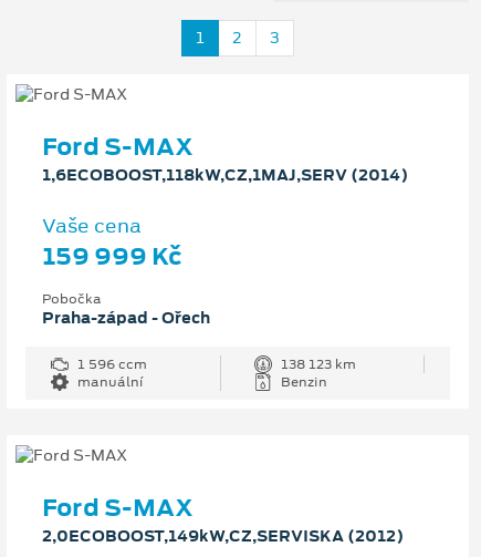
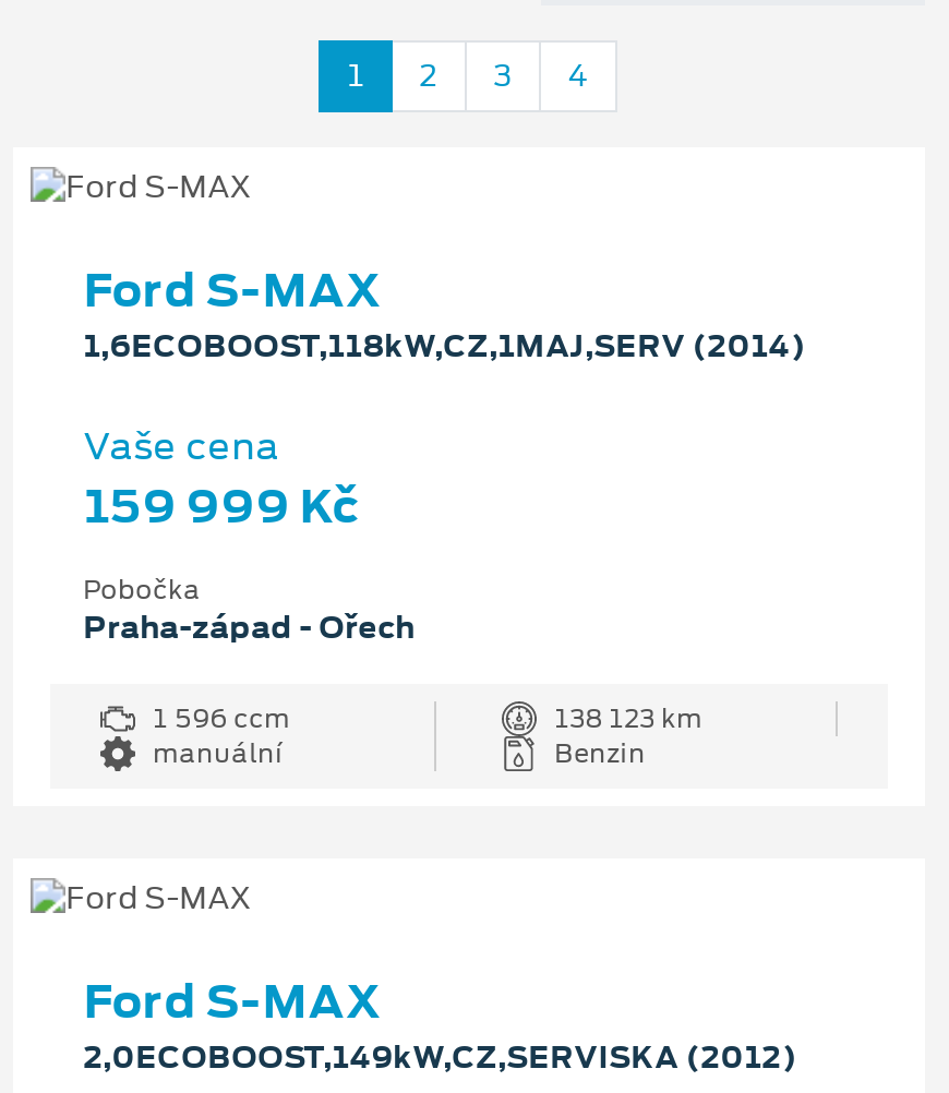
+ 4
